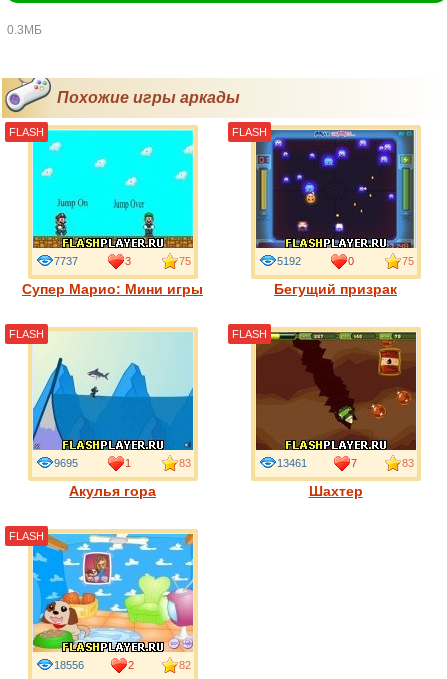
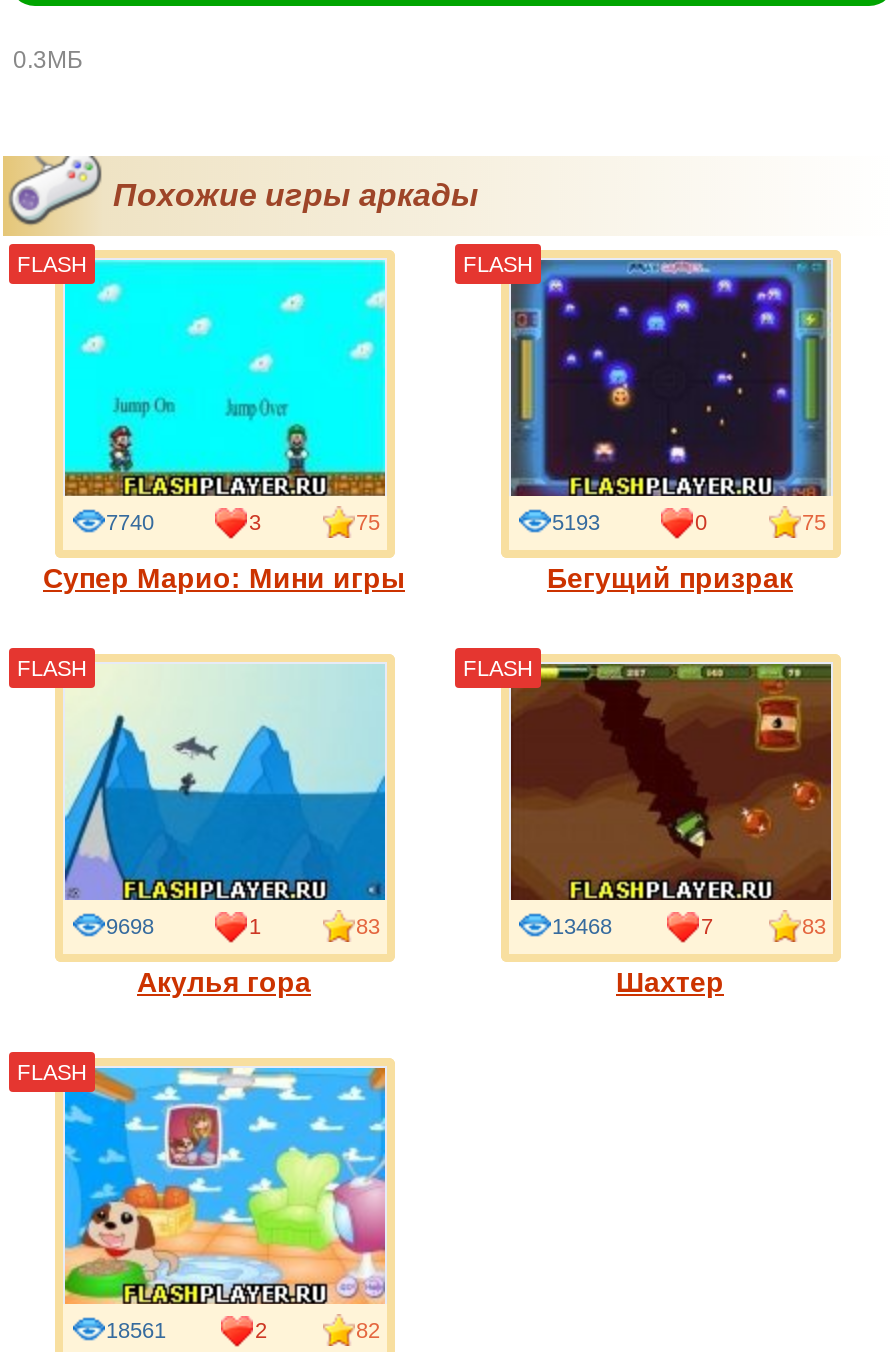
- 7737
+ 7740

- 5192
+ 5193

- 9695
+ 9698

- 13461
+ 13468

- 18556
+ 18561
